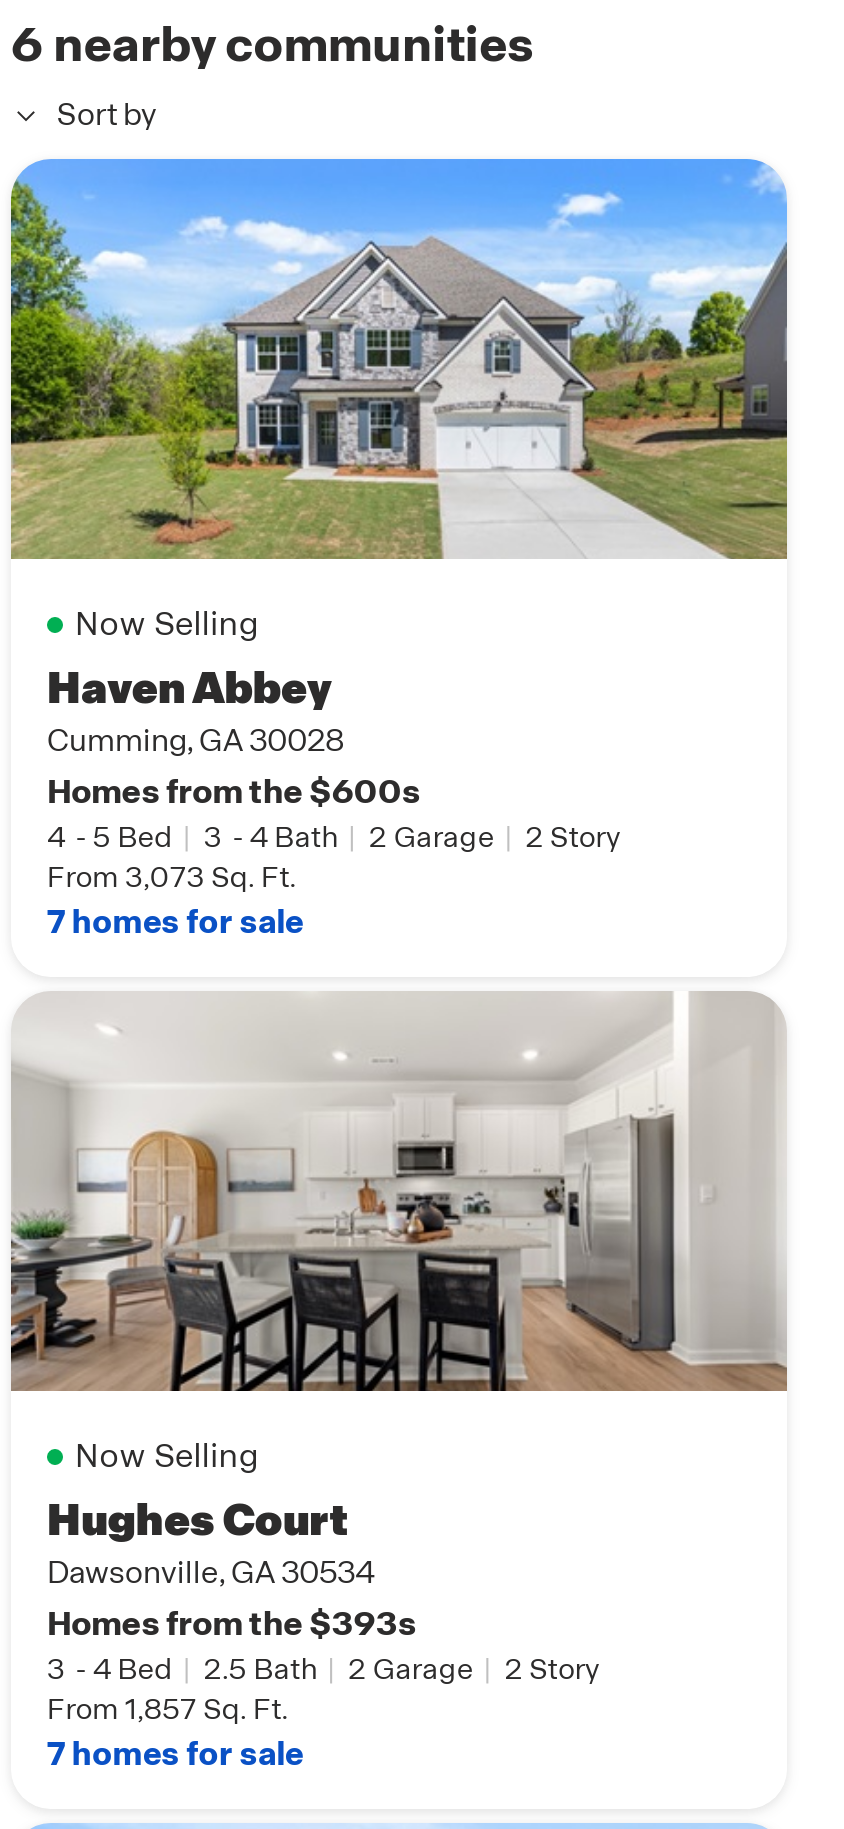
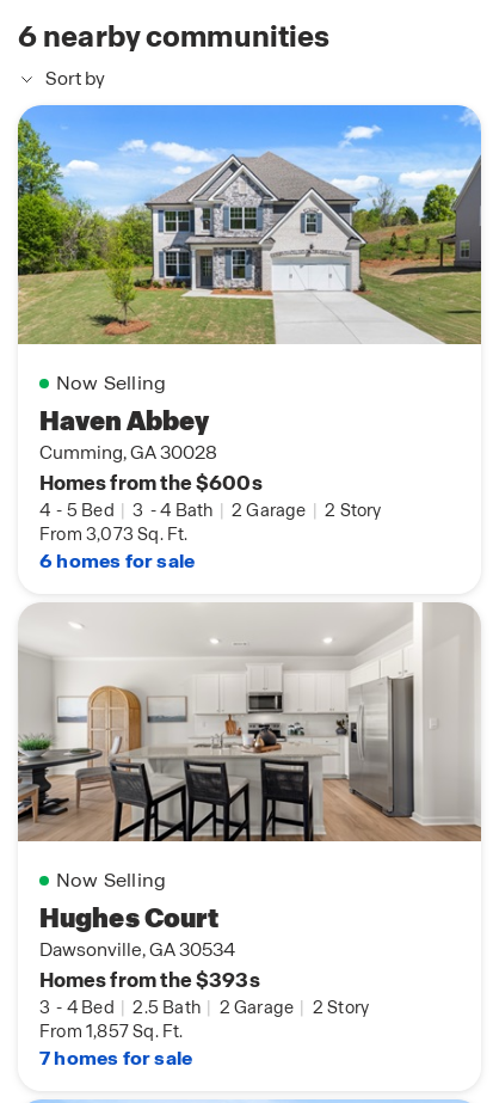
- 7 homes for sale
+ 6 homes for sale
